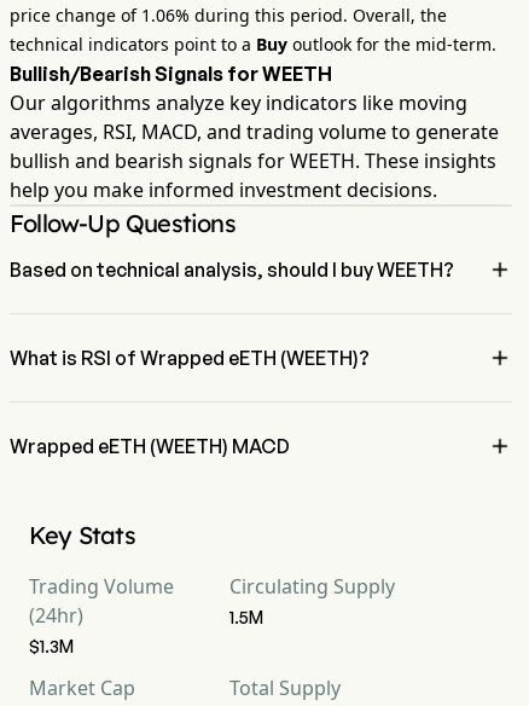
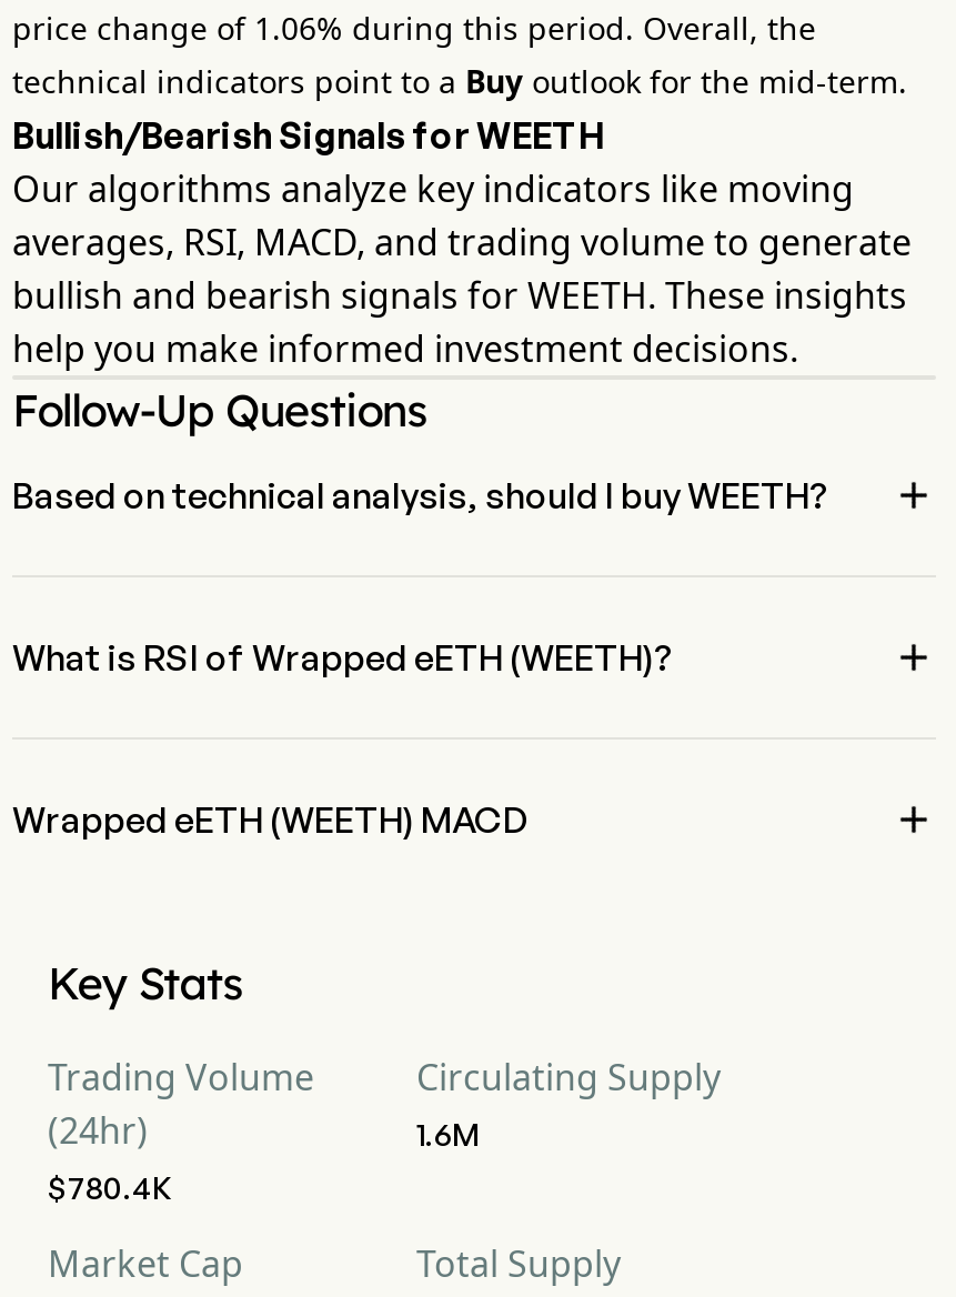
- 1.5M
+ 1.6M

- $1.3M
+ $780.4K
